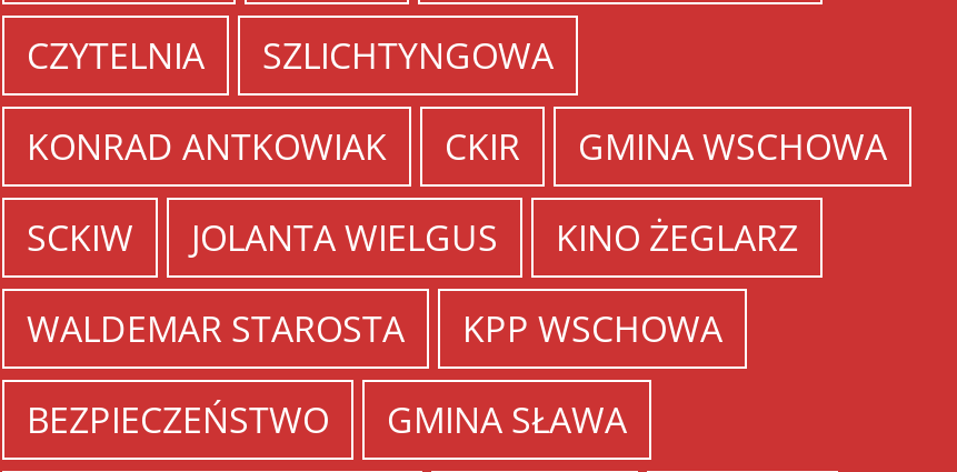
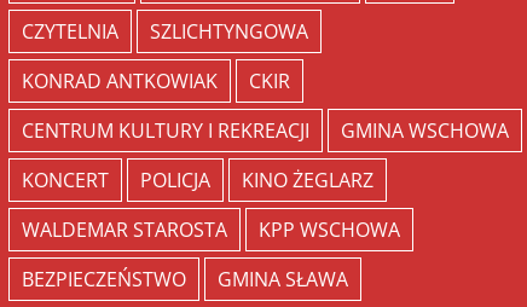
+ CENTRUM KULTURY I REKREACJI

- SCKIW
- JOLANTA WIELGUS
+ KONCERT
+ POLICJA
